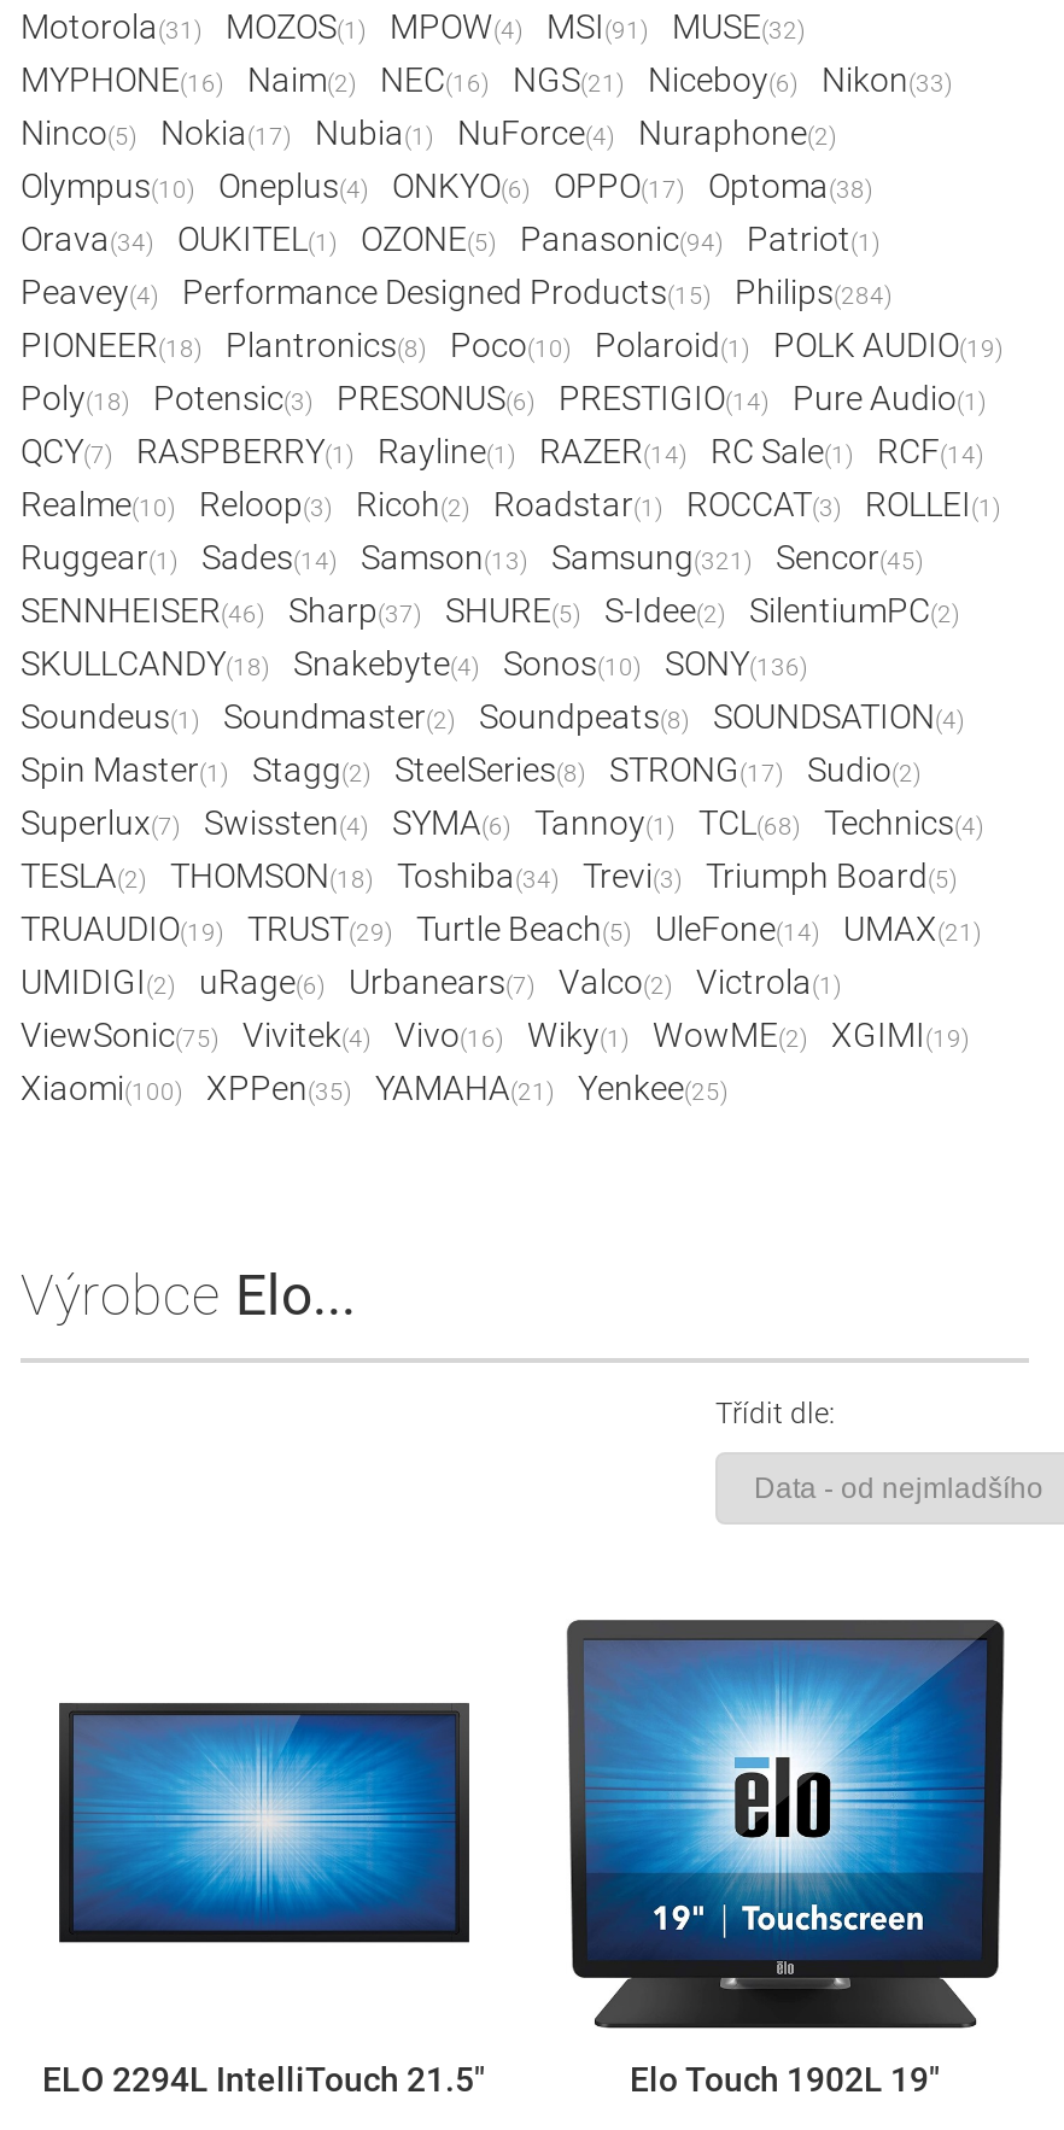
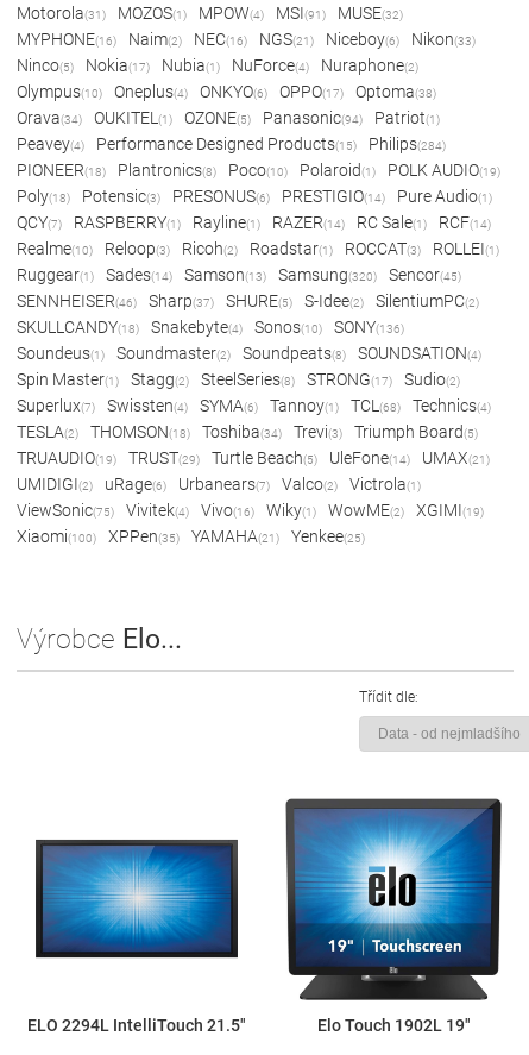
- Samsung(321)
+ Samsung(320)
